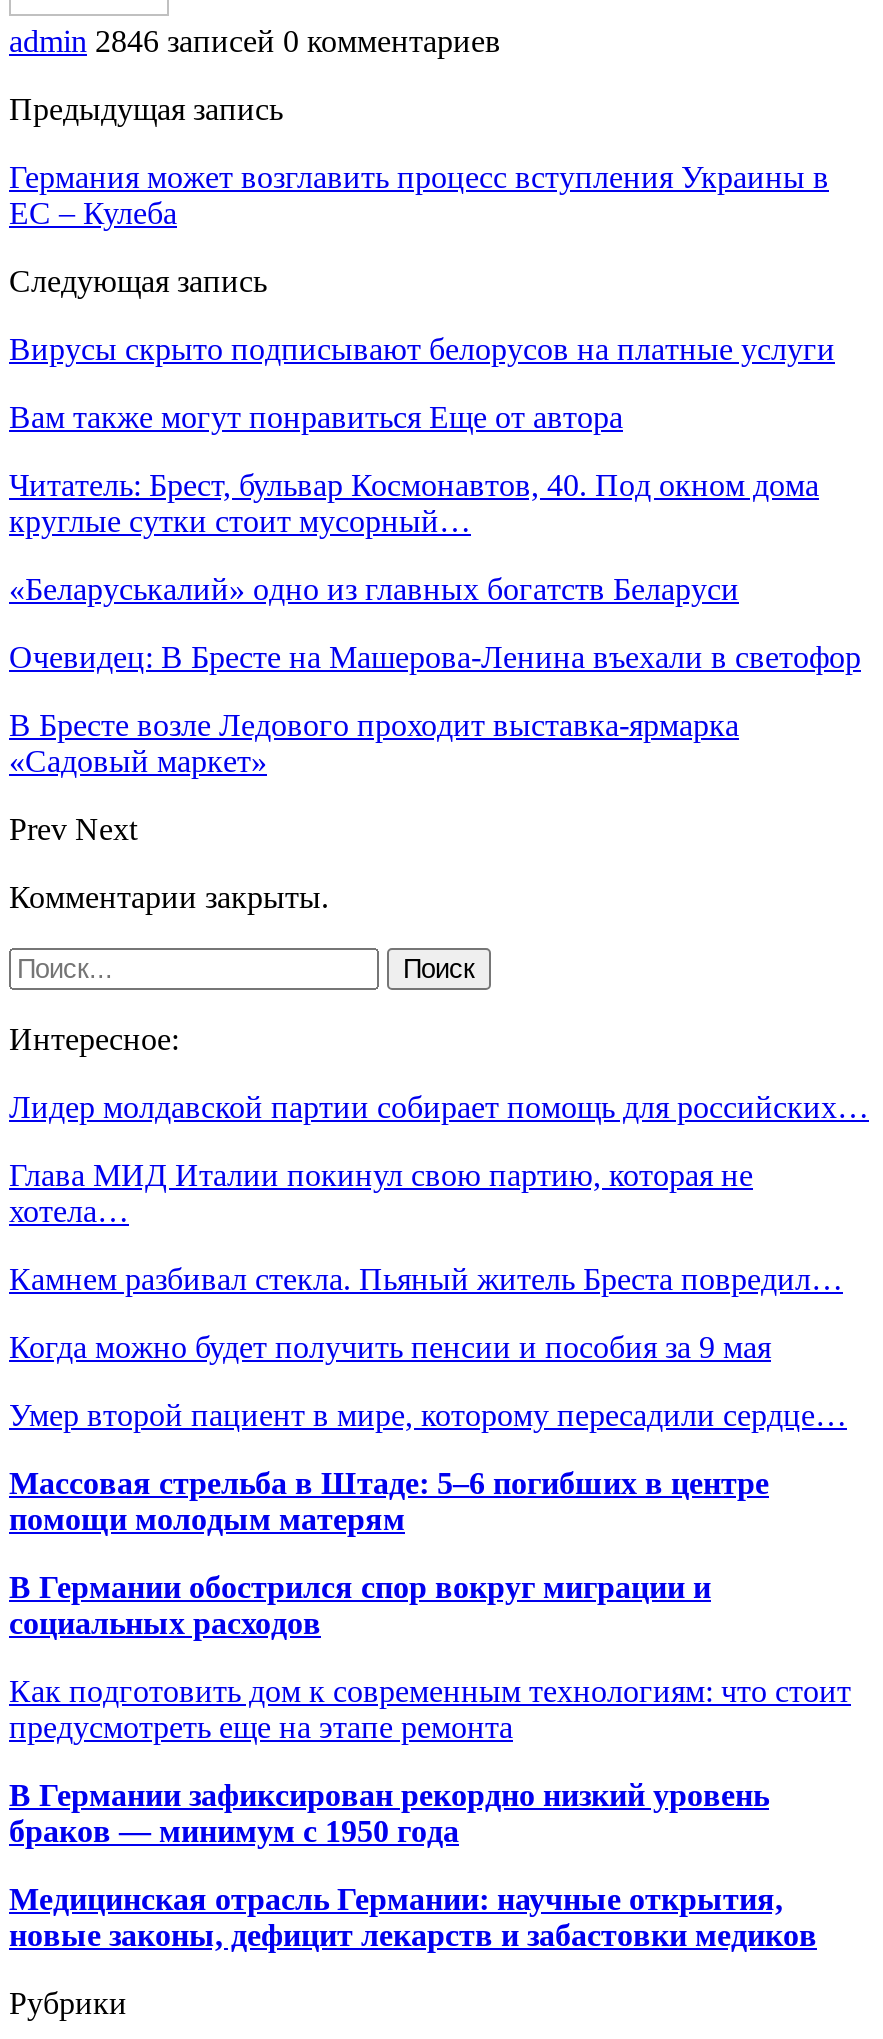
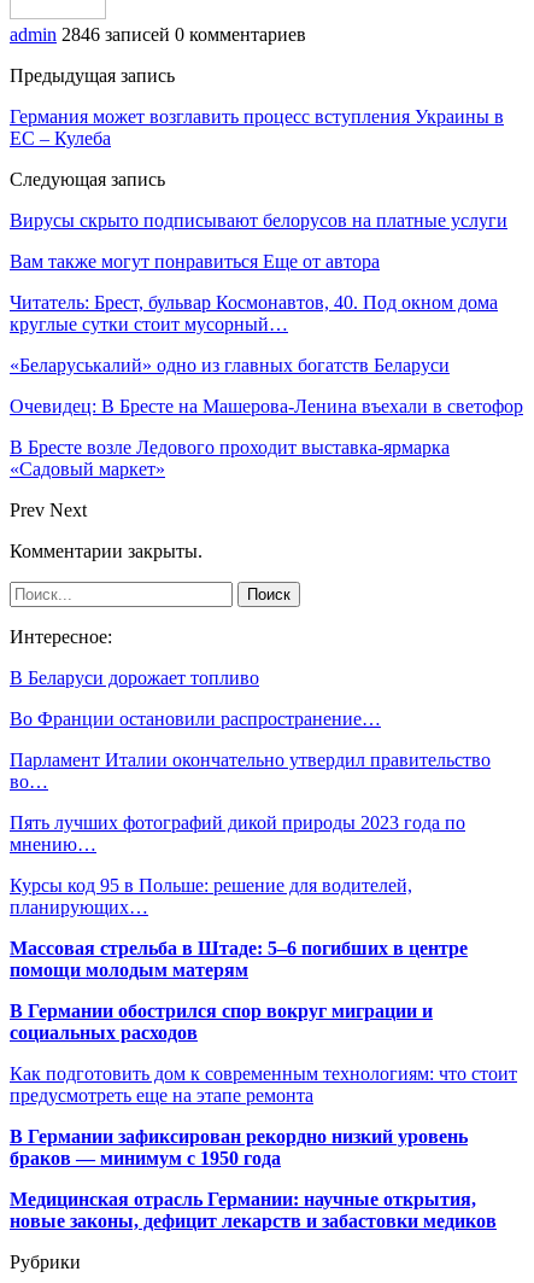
- Лидер молдавской партии собирает помощь для российских…
+ В Беларуси дорожает топливо

- Глава МИД Италии покинул свою партию, которая не
- хотела…
+ Во Франции остановили распространение…

- Камнем разбивал стекла. Пьяный житель Бреста повредил…
+ Парламент Италии окончательно утвердил правительство
+ во…

- Когда можно будет получить пенсии и пособия за 9 мая
+ Пять лучших фотографий дикой природы 2023 года по
+ мнению…

- Умер второй пациент в мире, которому пересадили сердце…
+ Курсы код 95 в Польше: решение для водителей,
+ планирующих…
